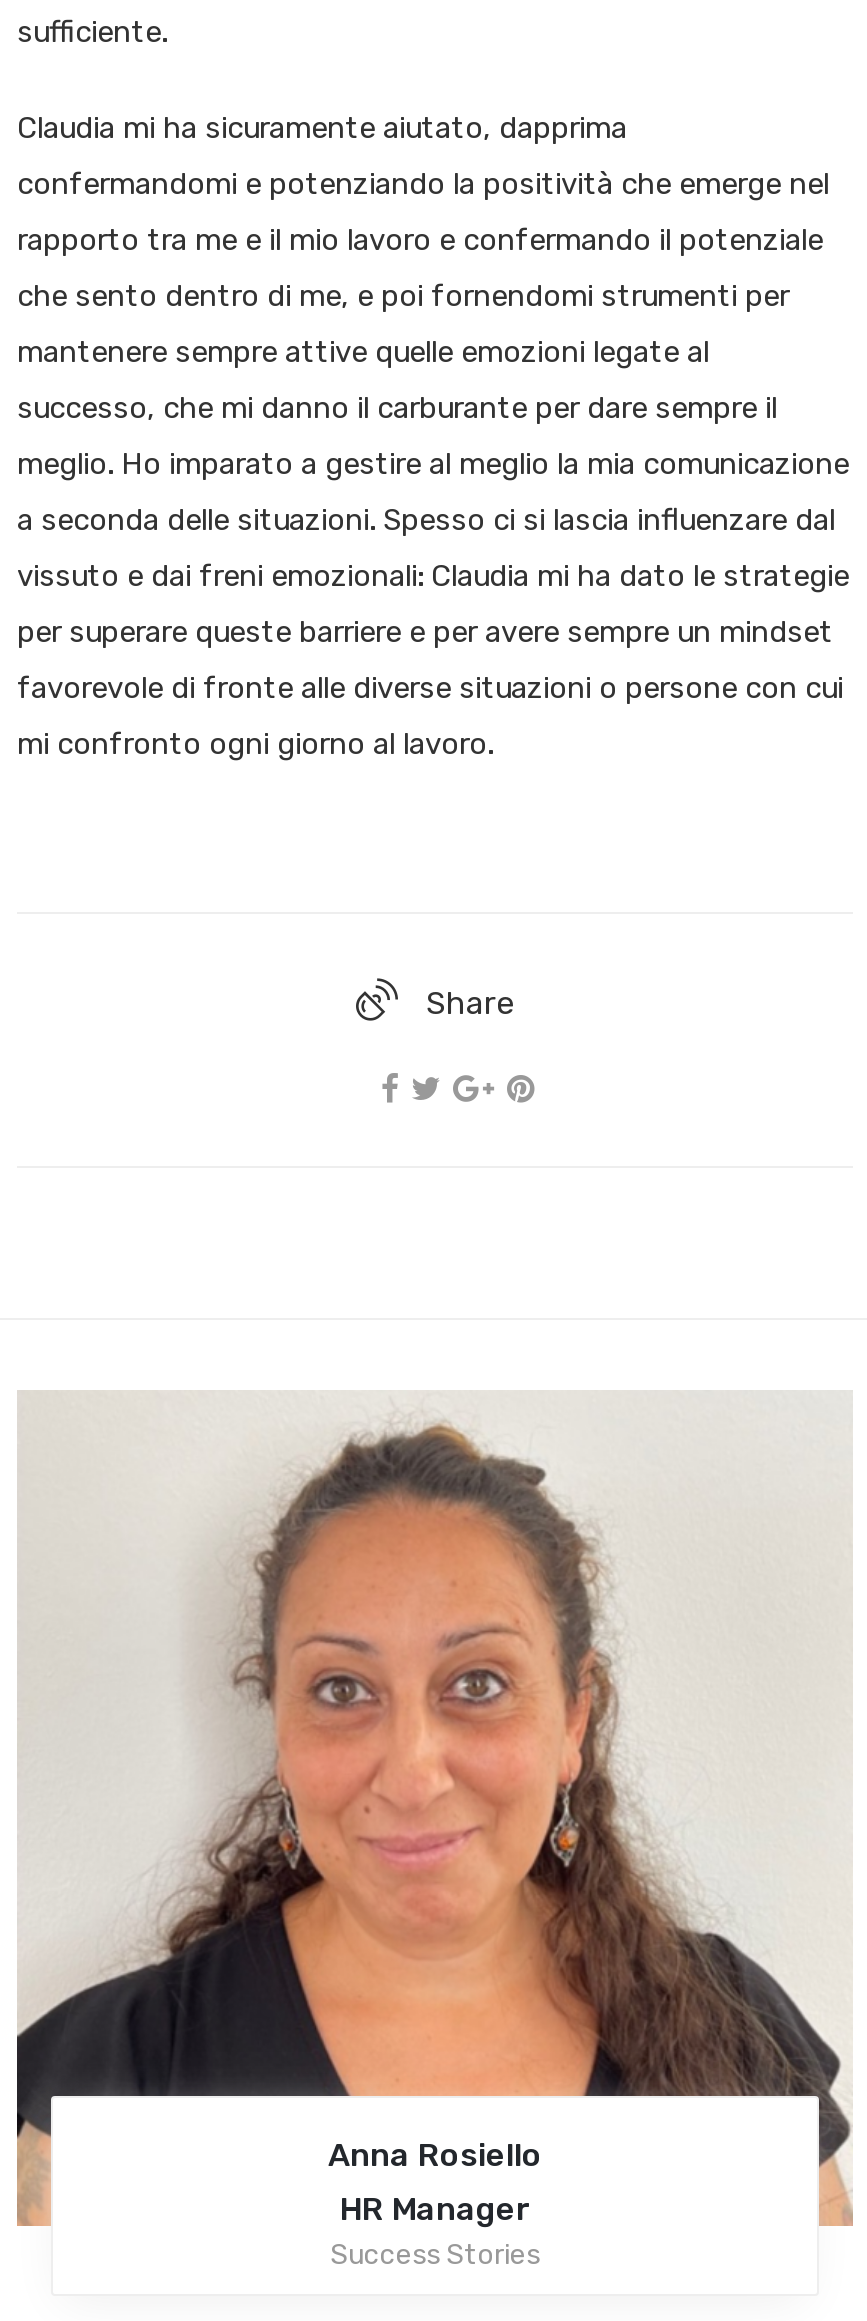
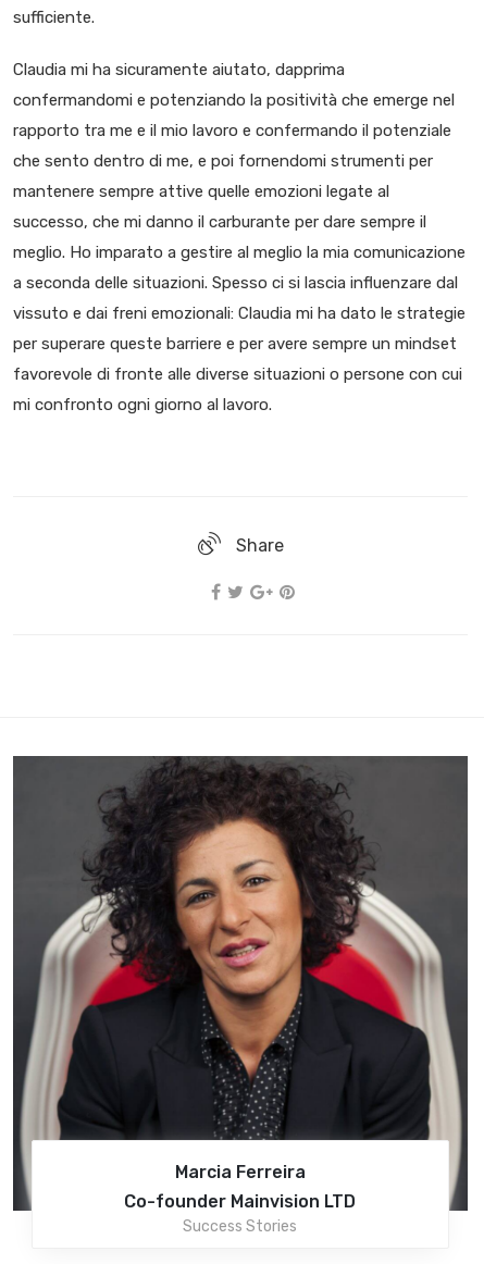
- [image]
- Anna Rosiello
- HR Manager
+ [image]
+ Marcia Ferreira
+ Co-founder Mainvision LTD
